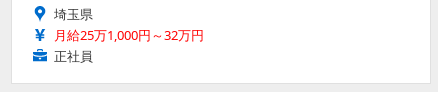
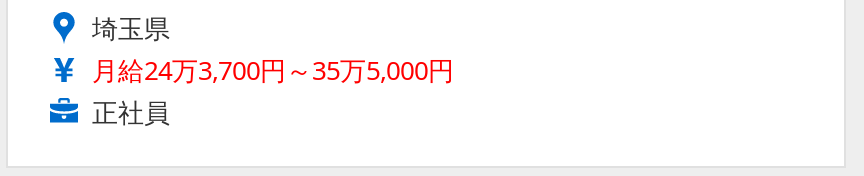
- 月給25万1,000円～32万円
+ 月給24万3,700円～35万5,000円
